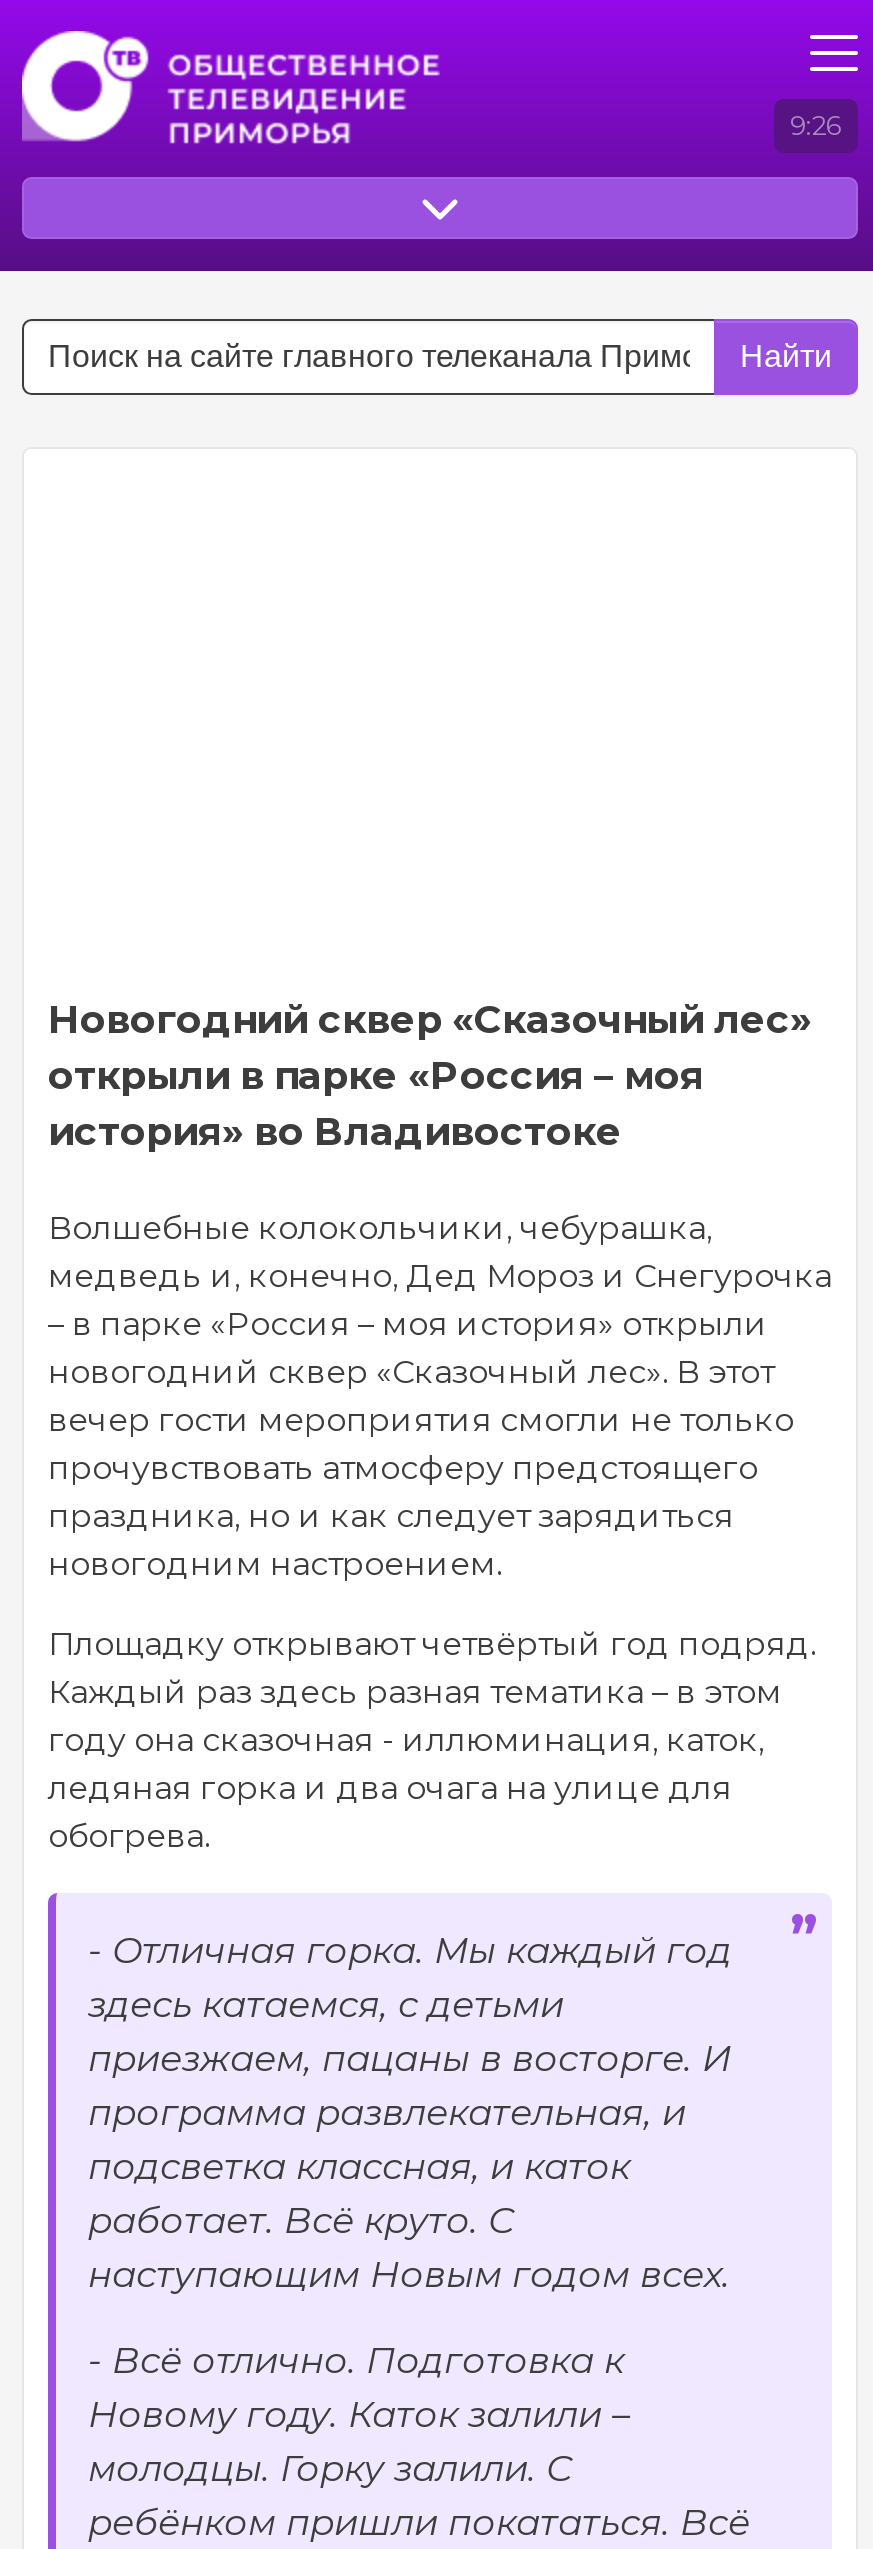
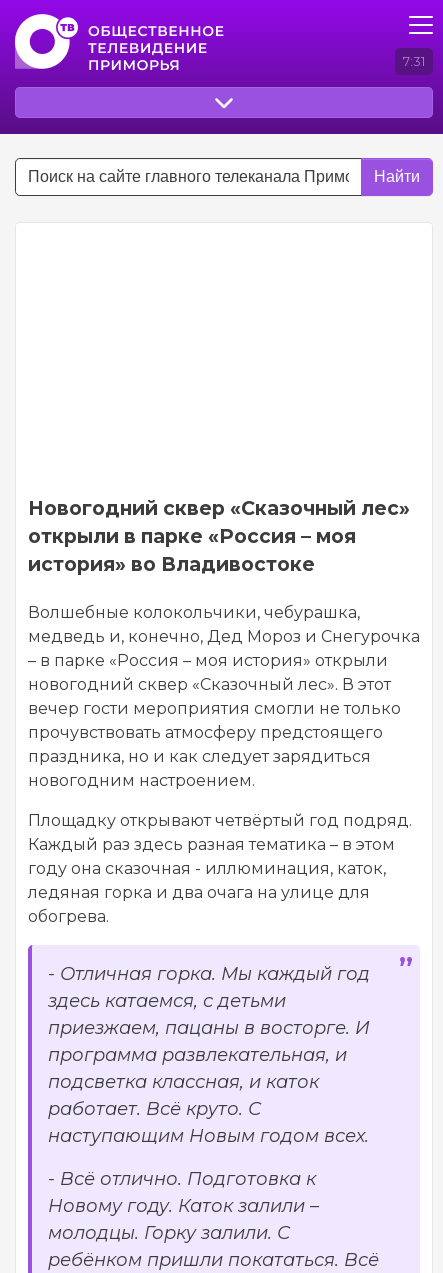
- 9:26
+ 7:31
